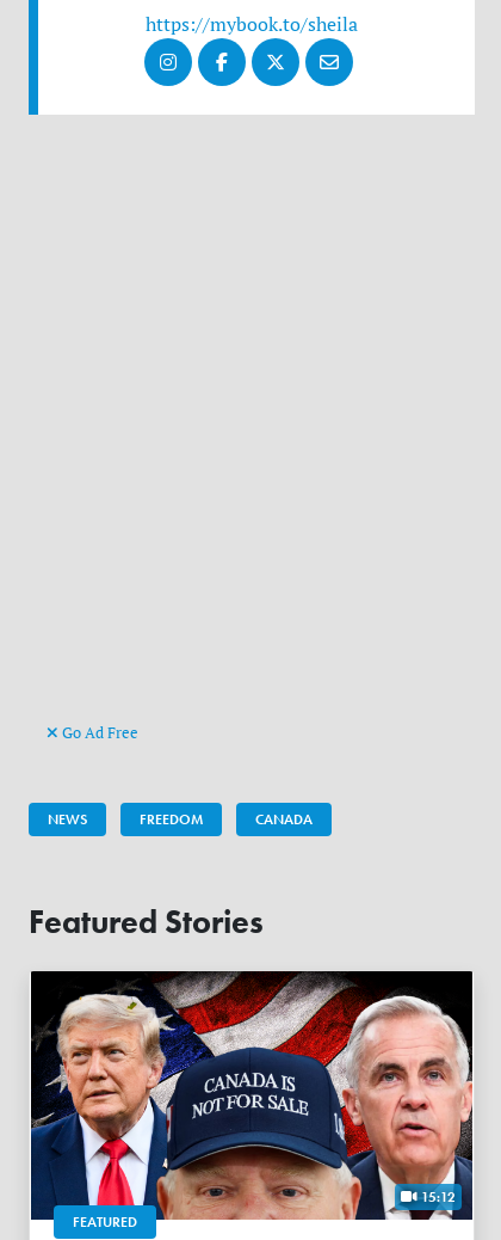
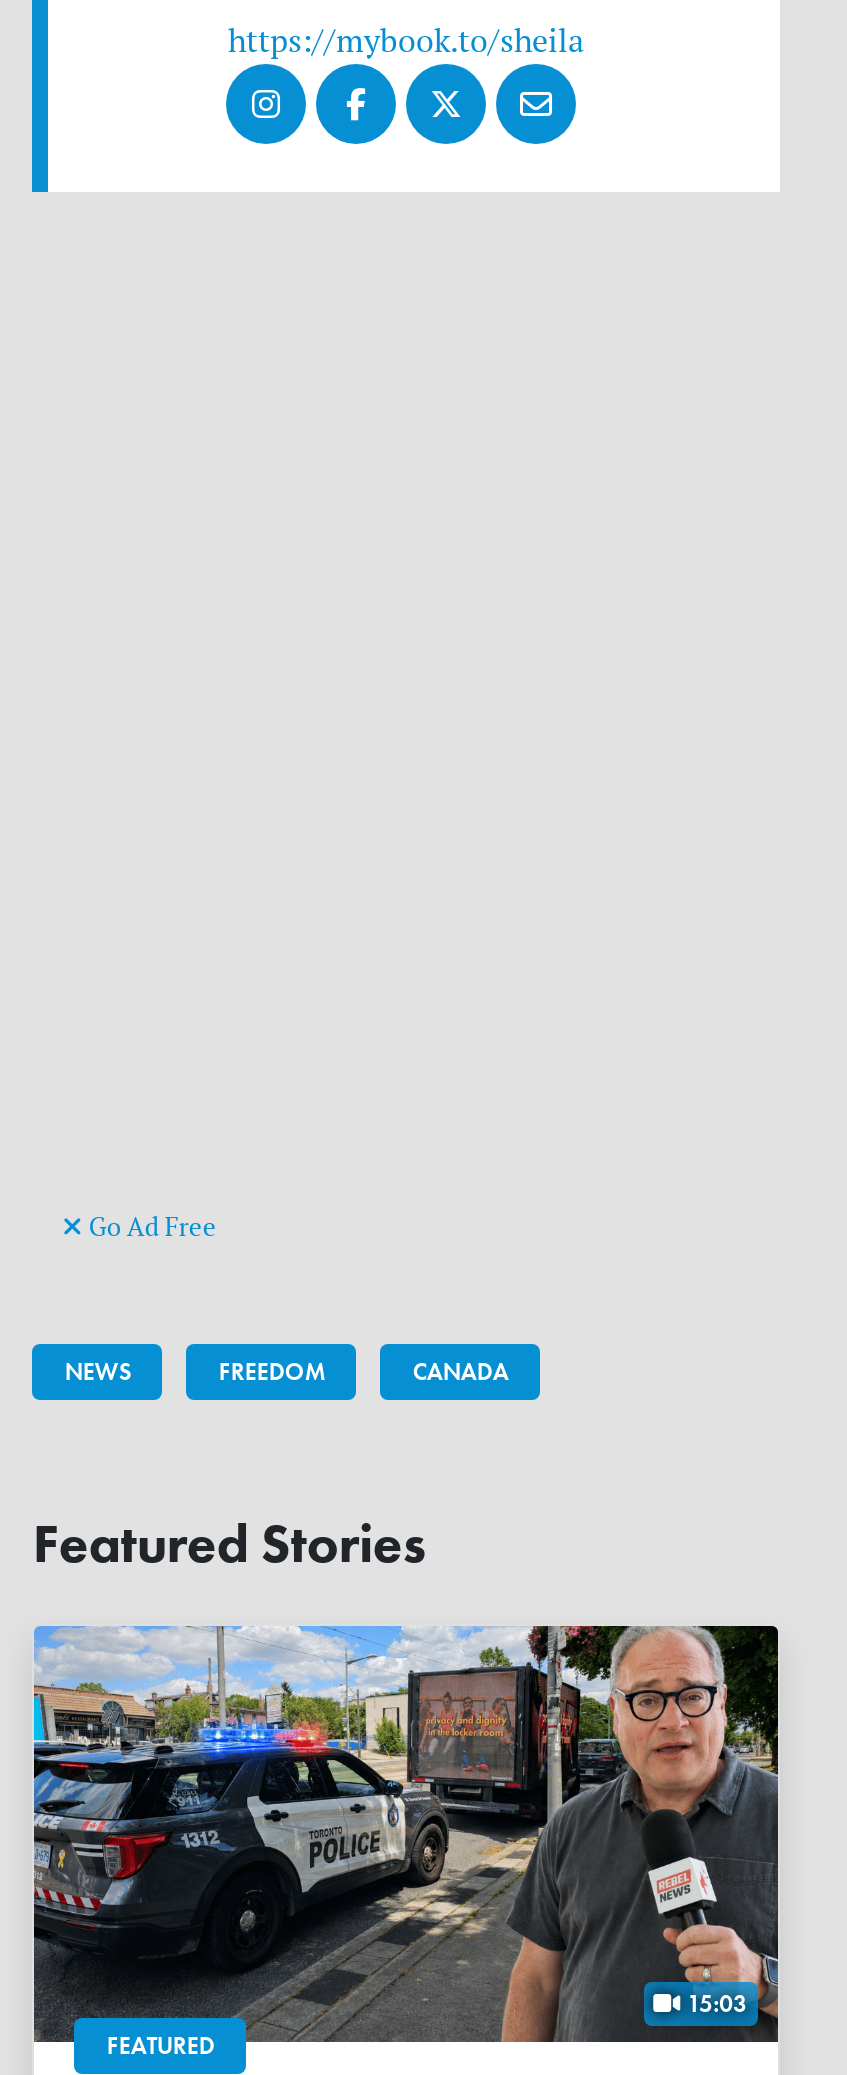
- [image]
- 15:12
+ [image]
+ 15:03
